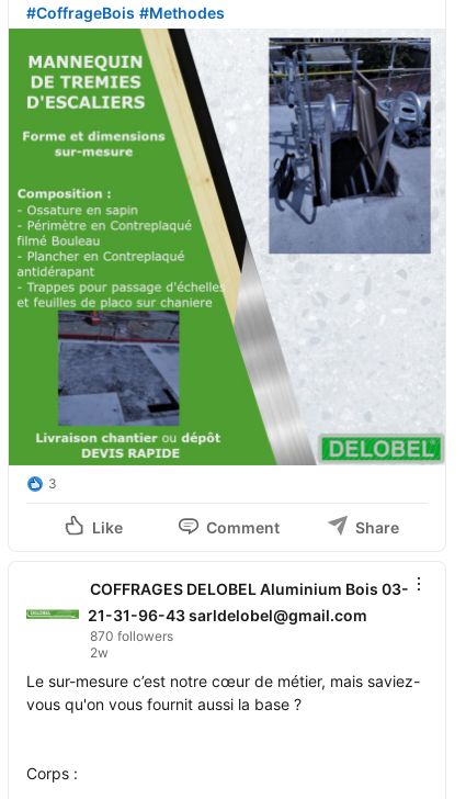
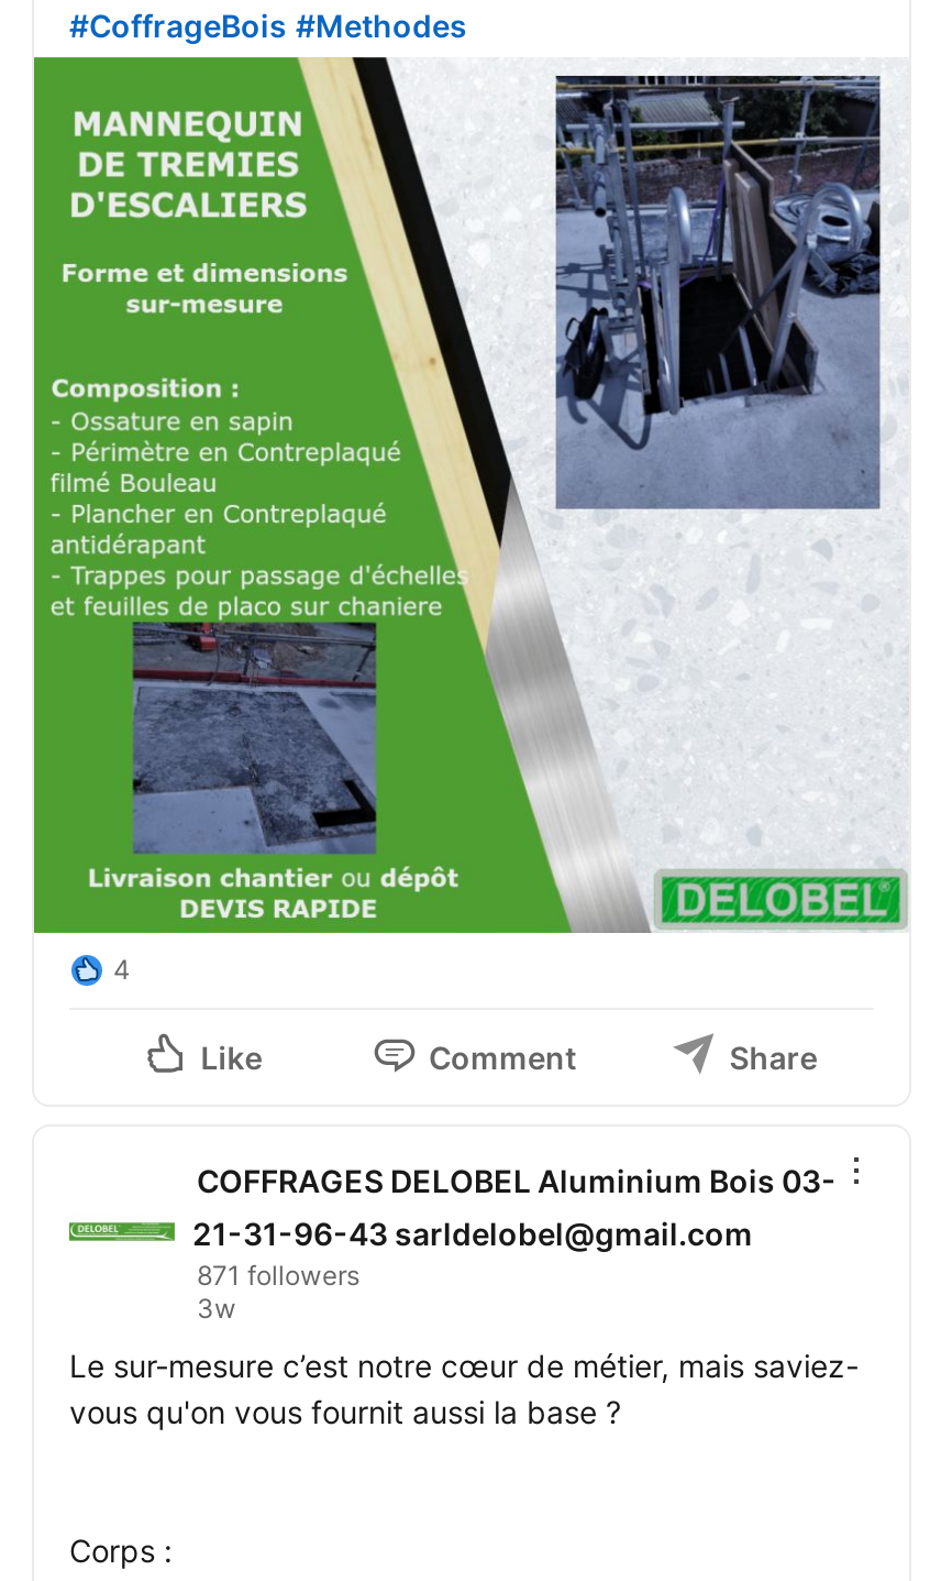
- 3
+ 4

- 870 followers
- 2w
+ 871 followers
+ 3w
